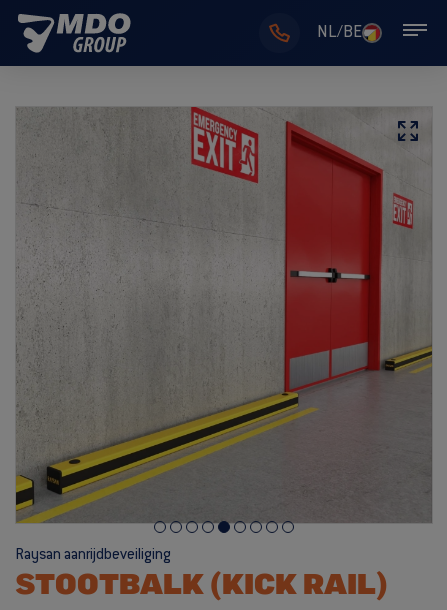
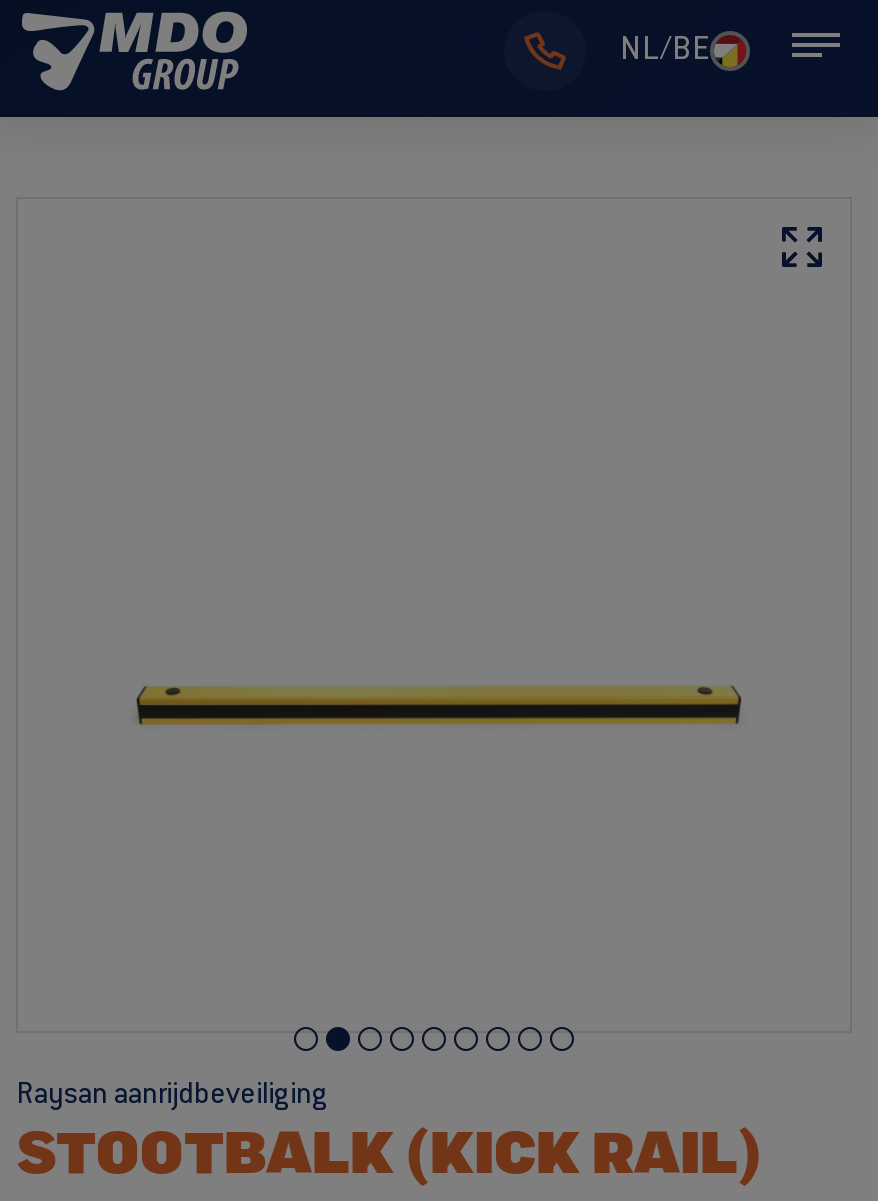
- [image]
